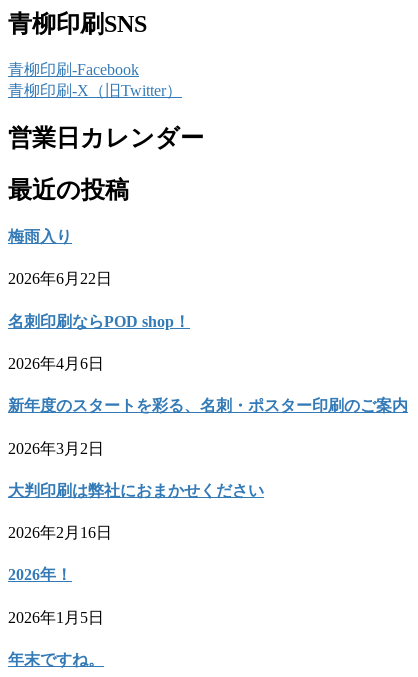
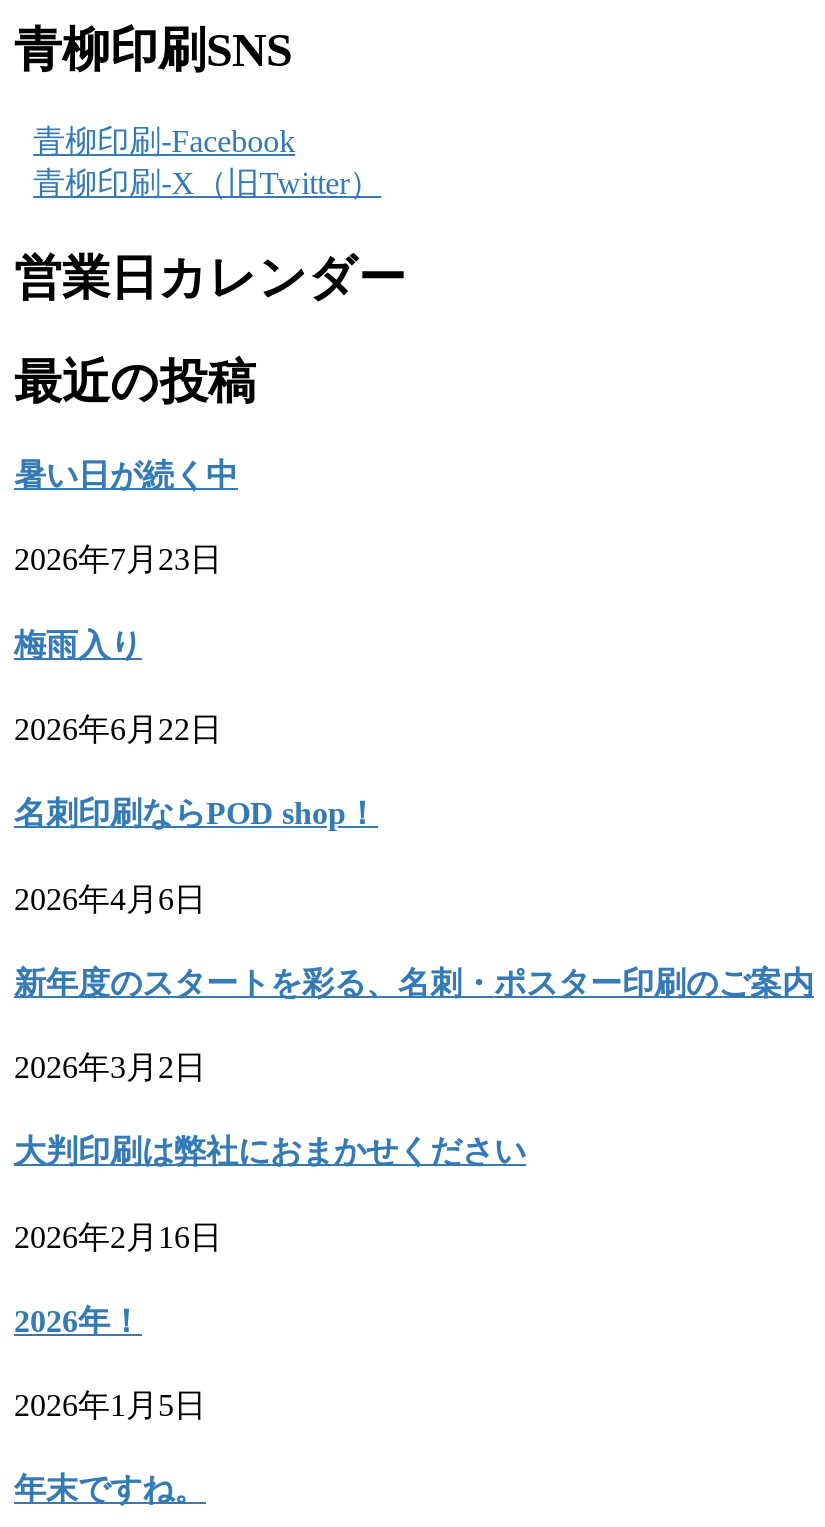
+ 暑い日が続く中
+ 2026年7月23日
